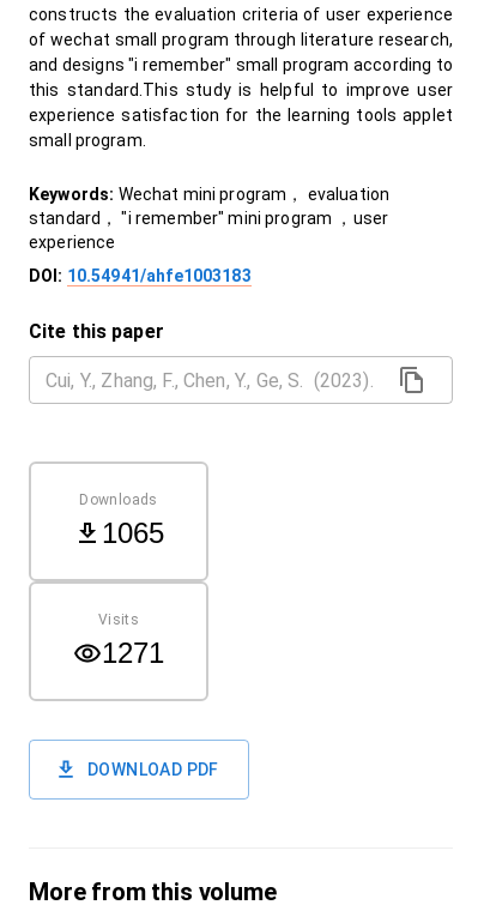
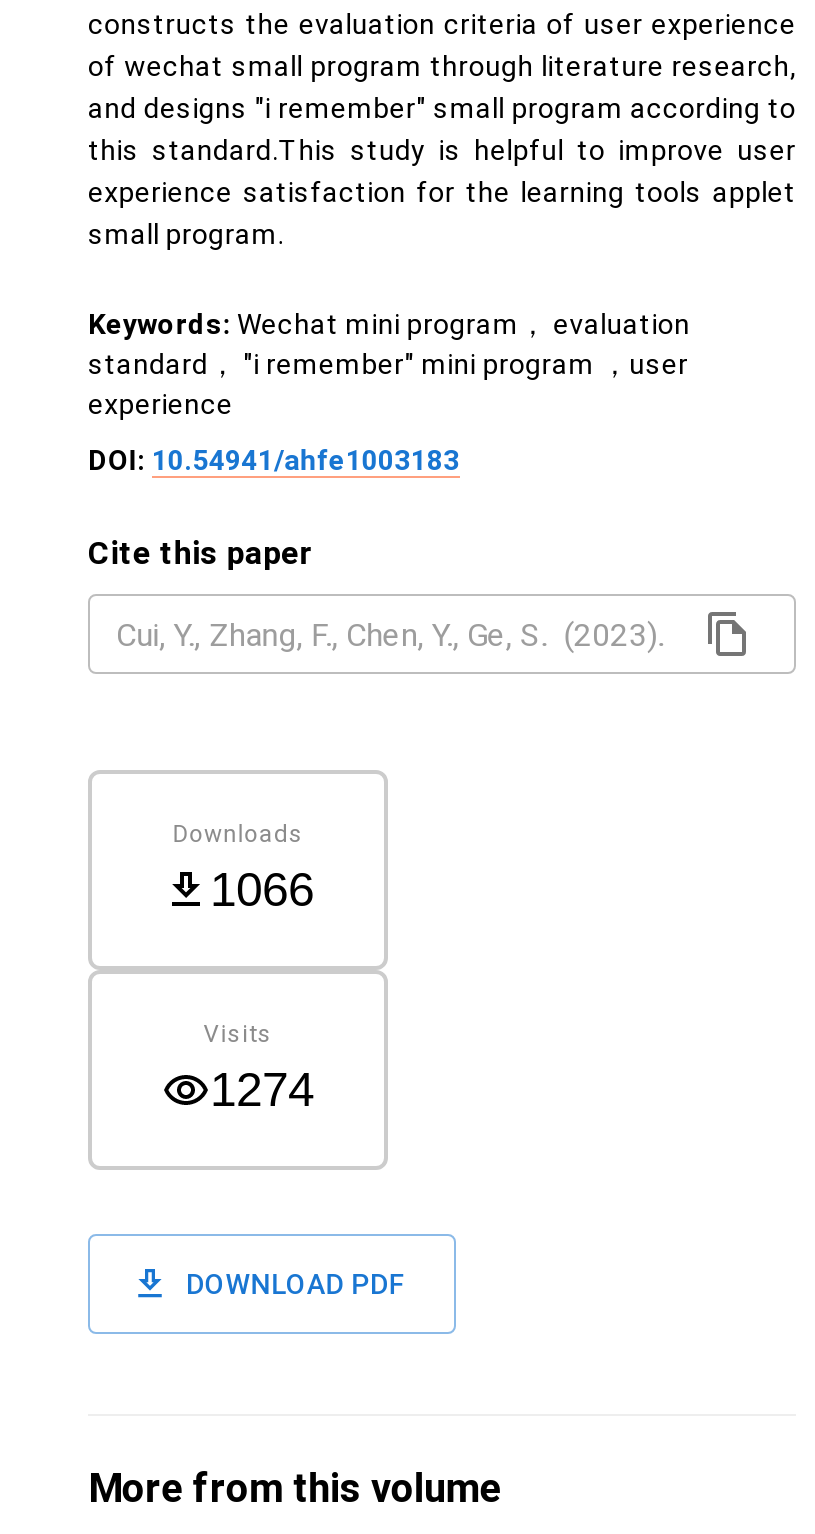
- 1065
+ 1066

- 1271
+ 1274
